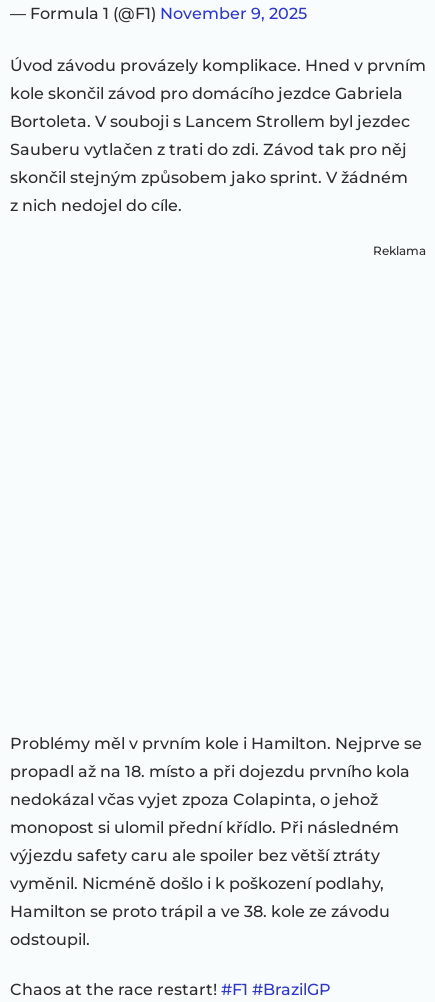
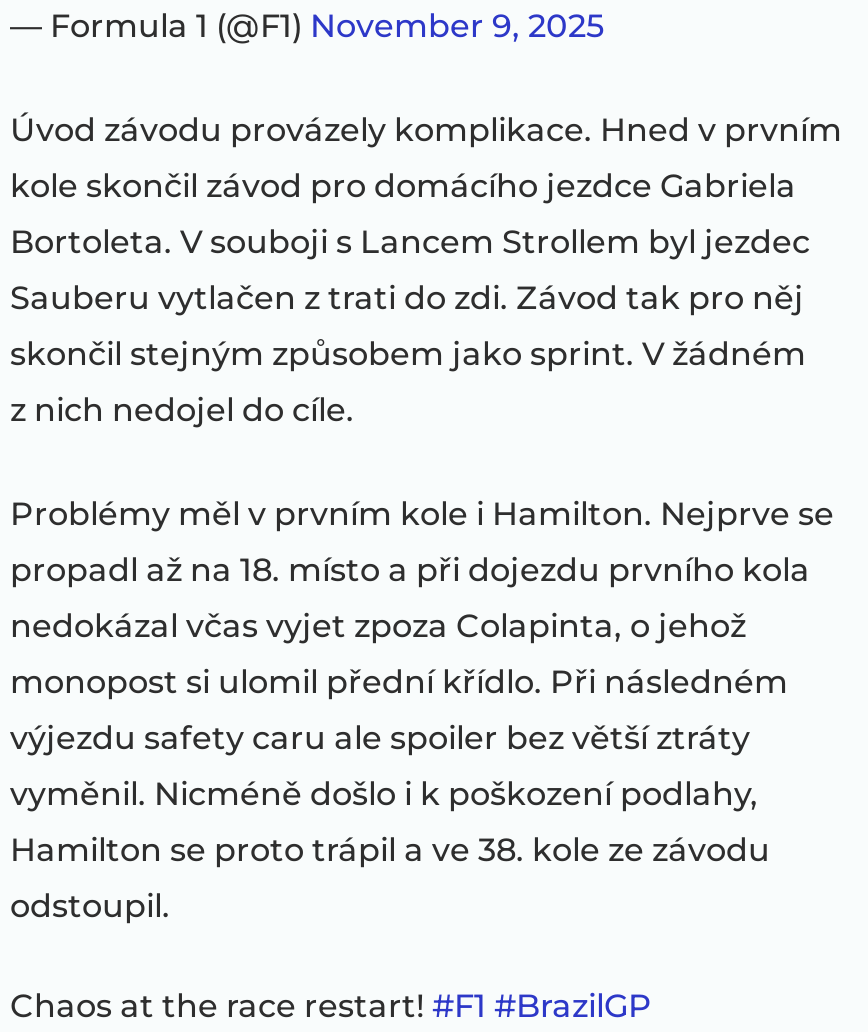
- Reklama
